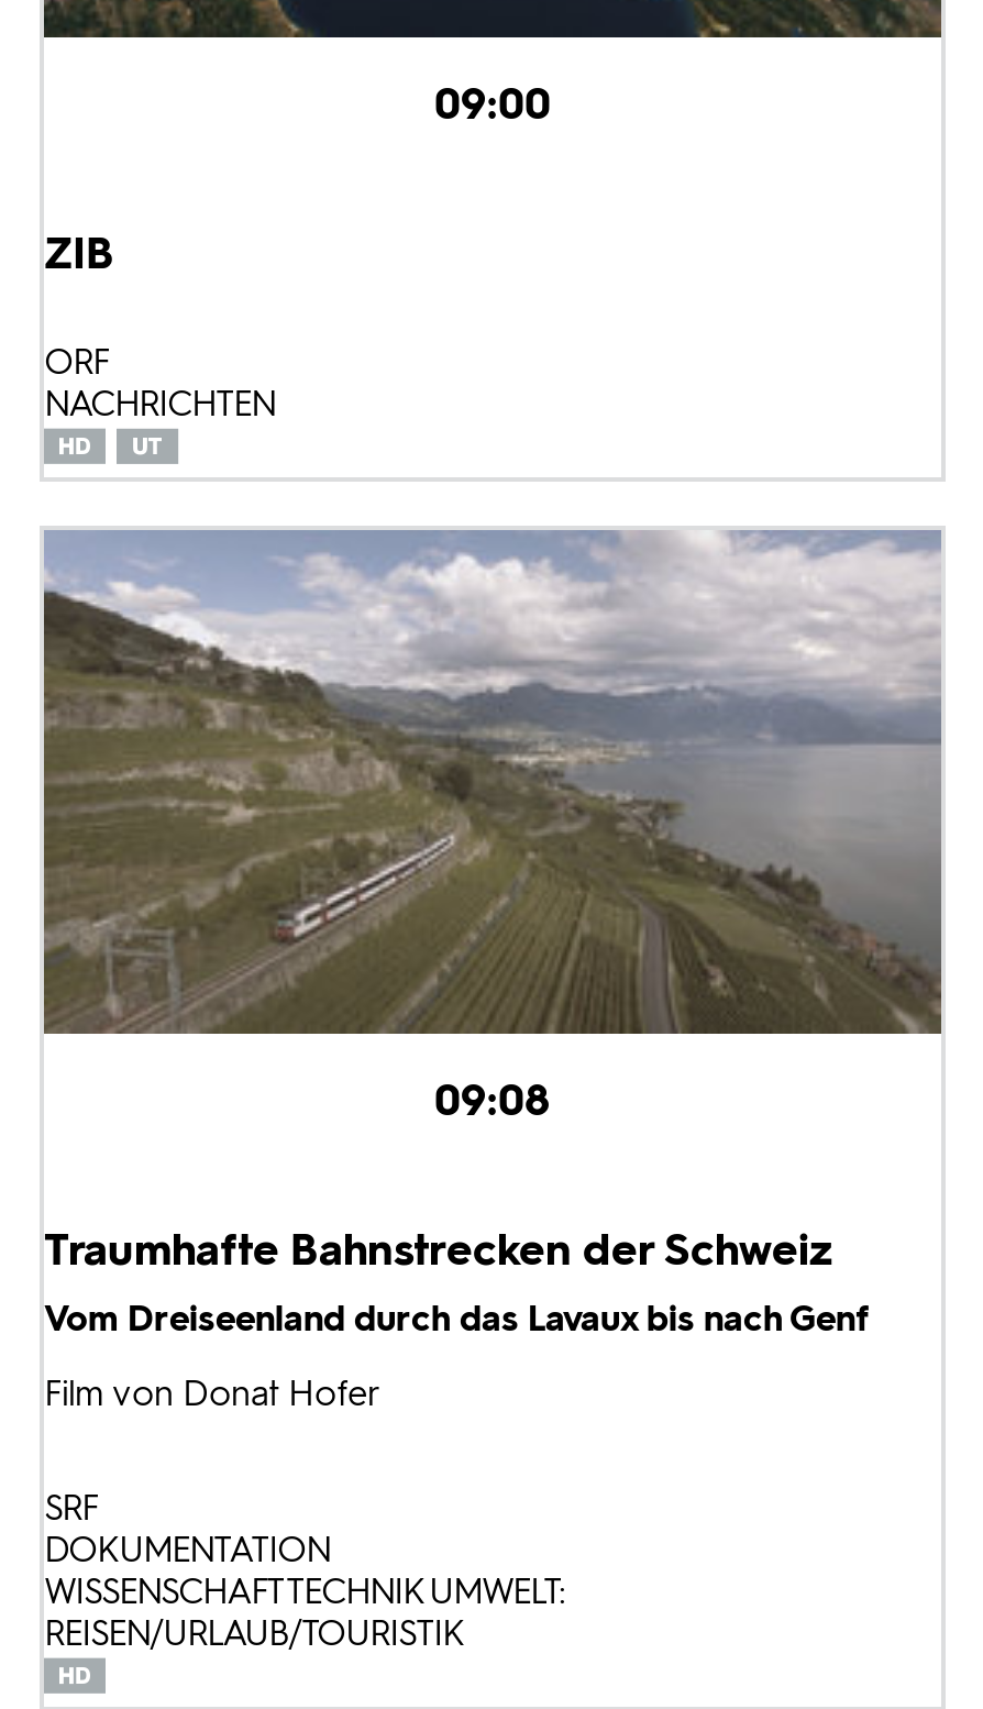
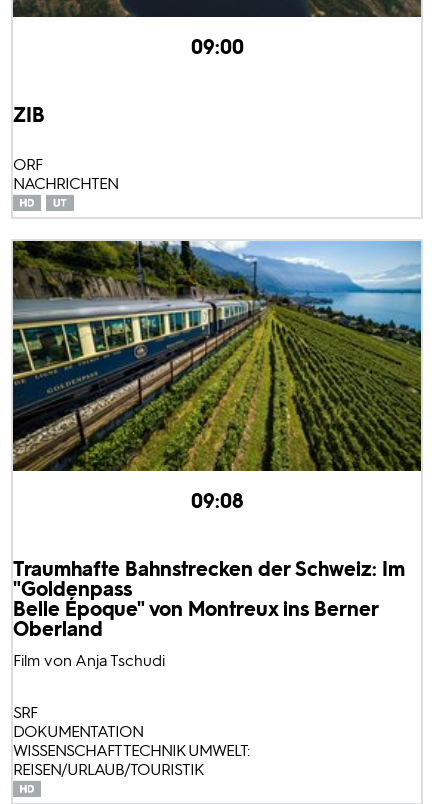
- [image]
+ [image]

- Traumhafte Bahnstrecken der Schweiz
- Vom Dreiseenland durch das Lavaux bis nach Genf
- Film von Donat Hofer
+ Traumhafte Bahnstrecken der Schweiz: Im
+ "Goldenpass
+ Belle Époque" von Montreux ins Berner
+ Oberland
+ Film von Anja Tschudi
